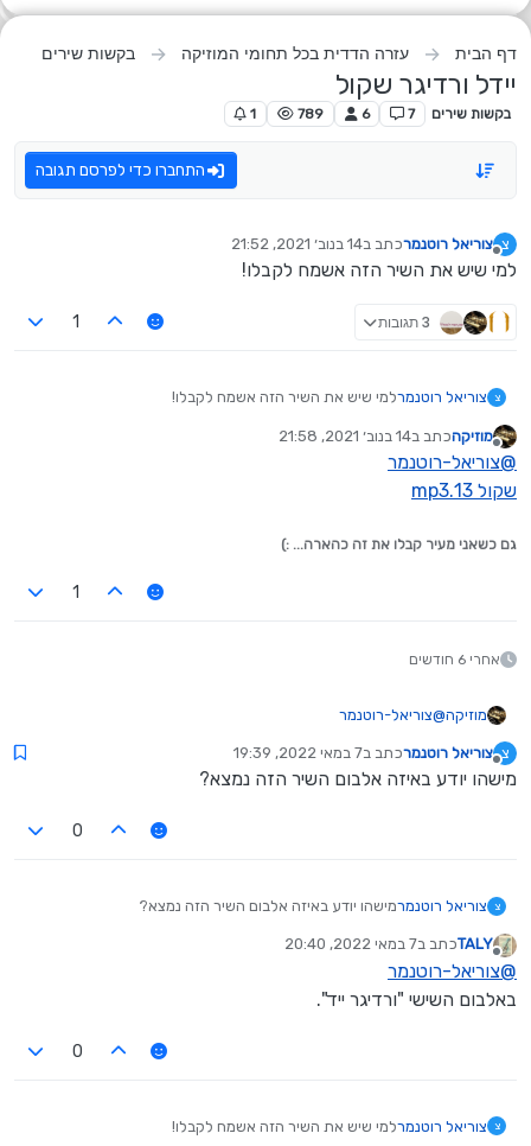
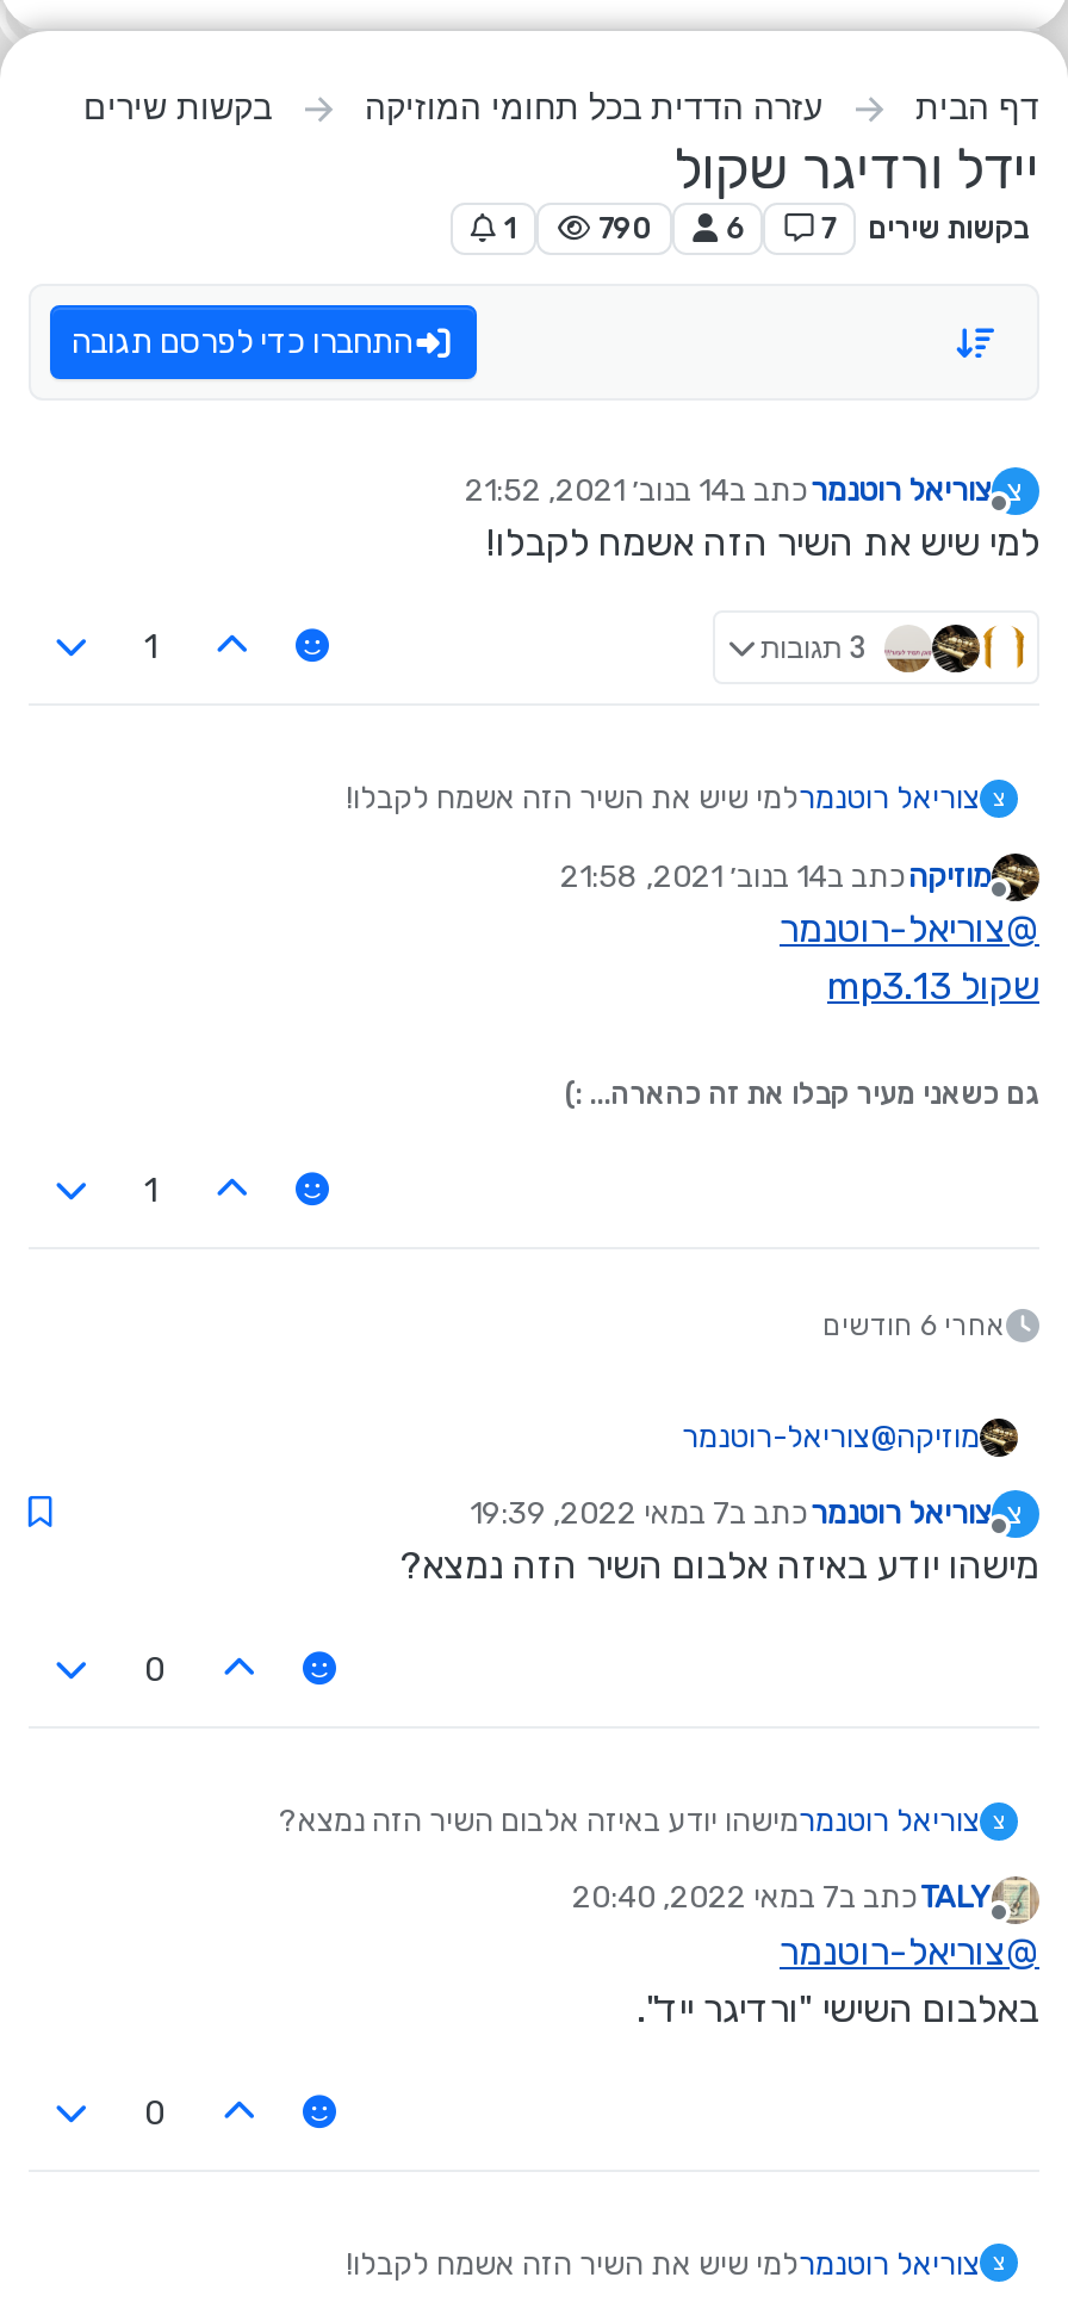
- 789
+ 790
